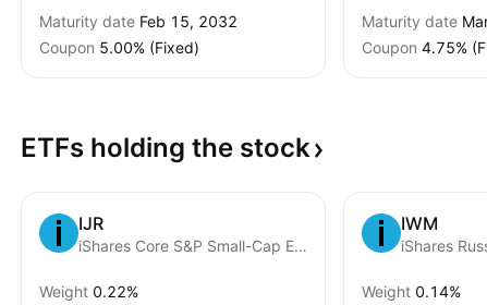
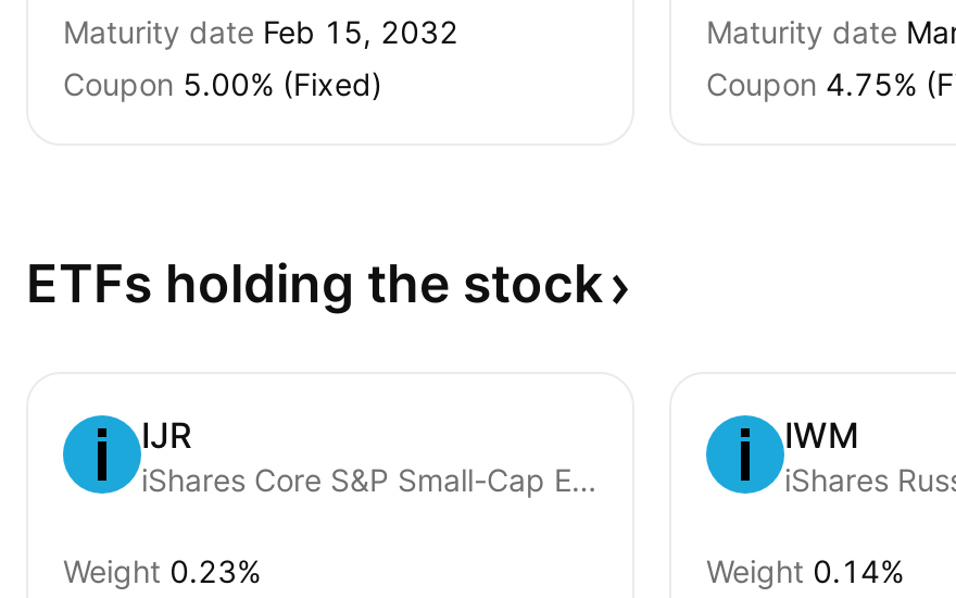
- Weight 0.22%
+ Weight 0.23%
